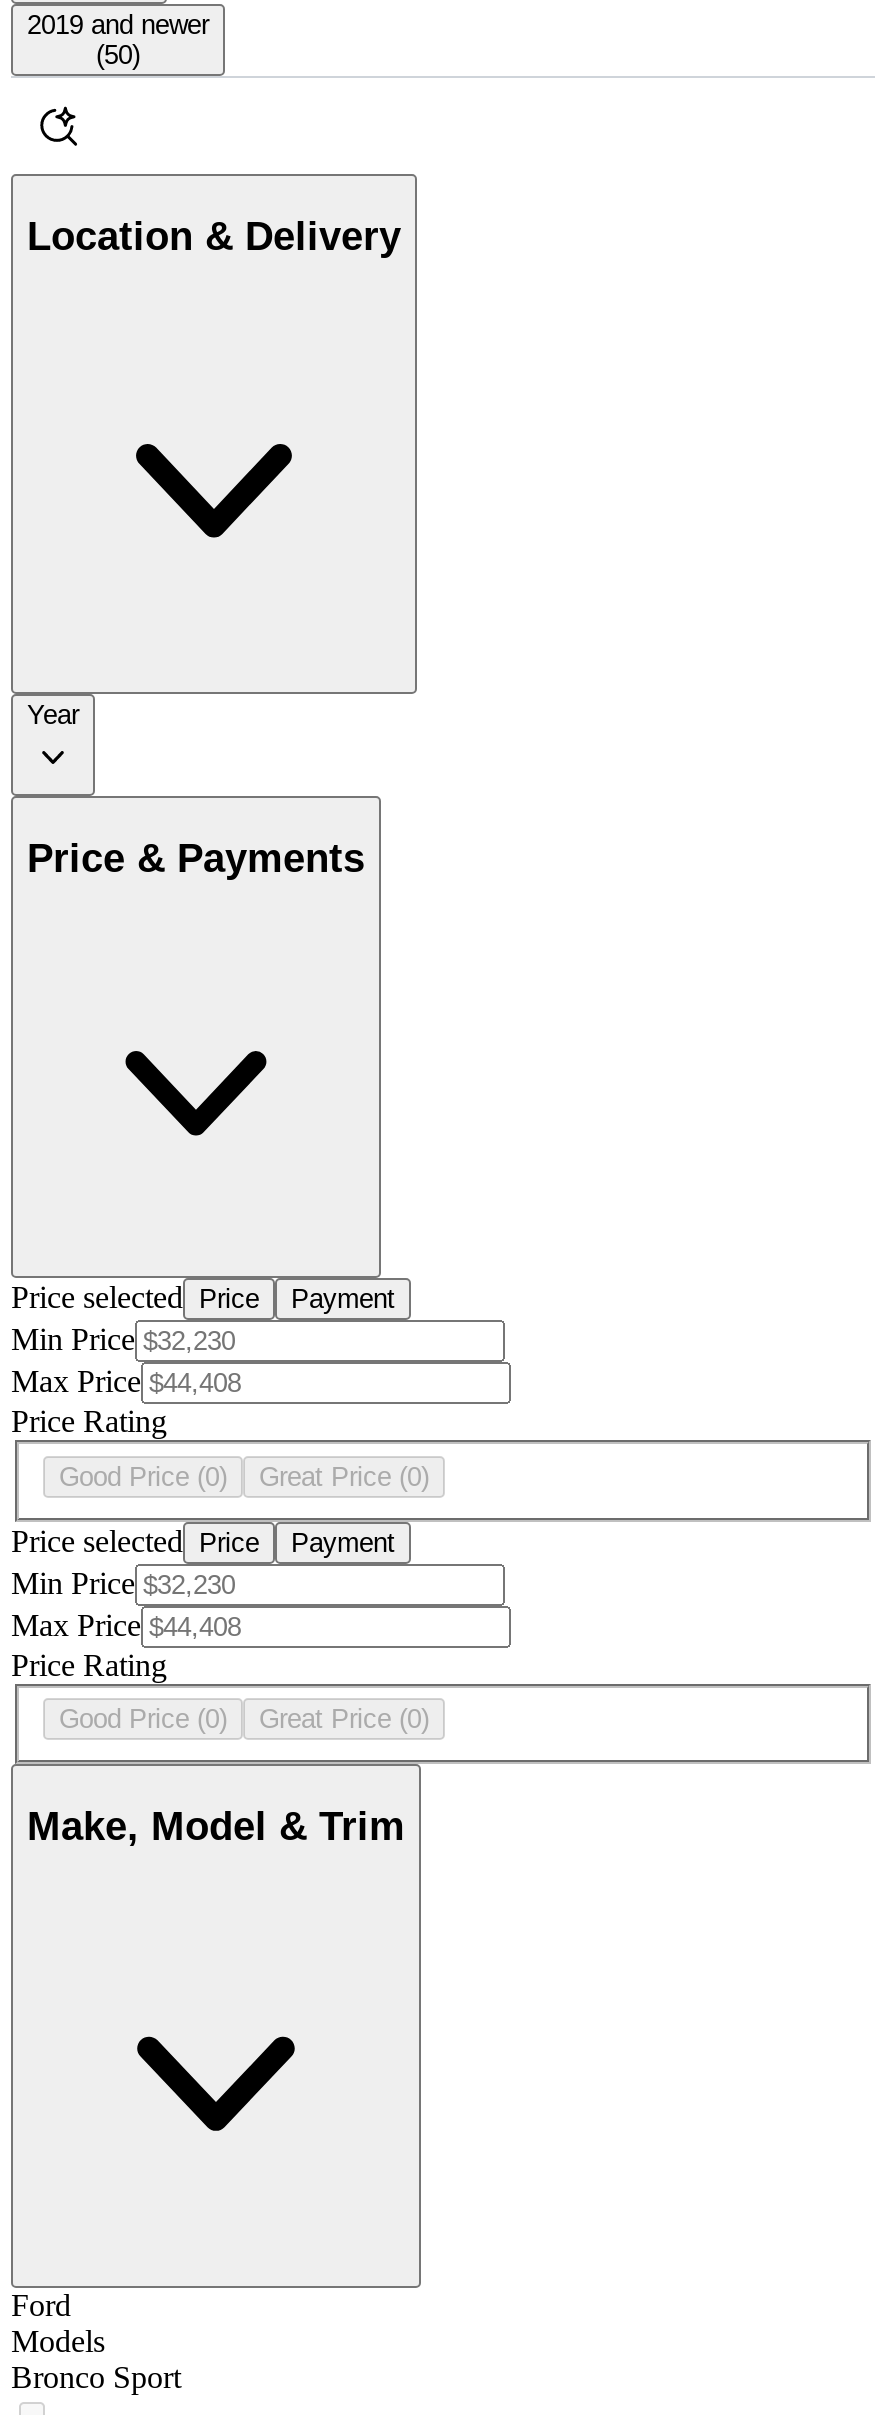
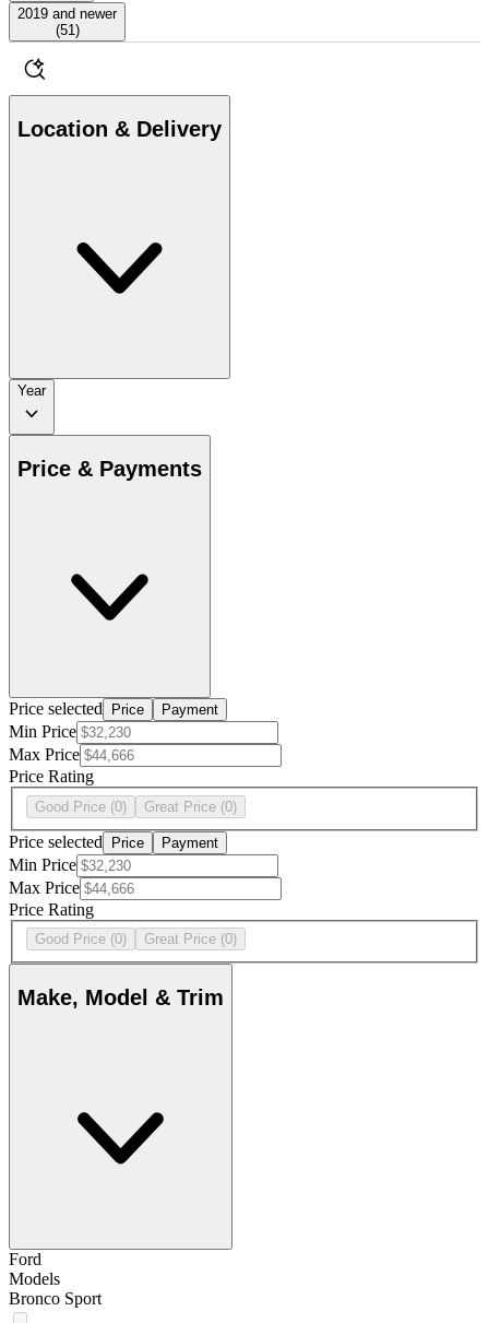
- (50)
+ (51)
